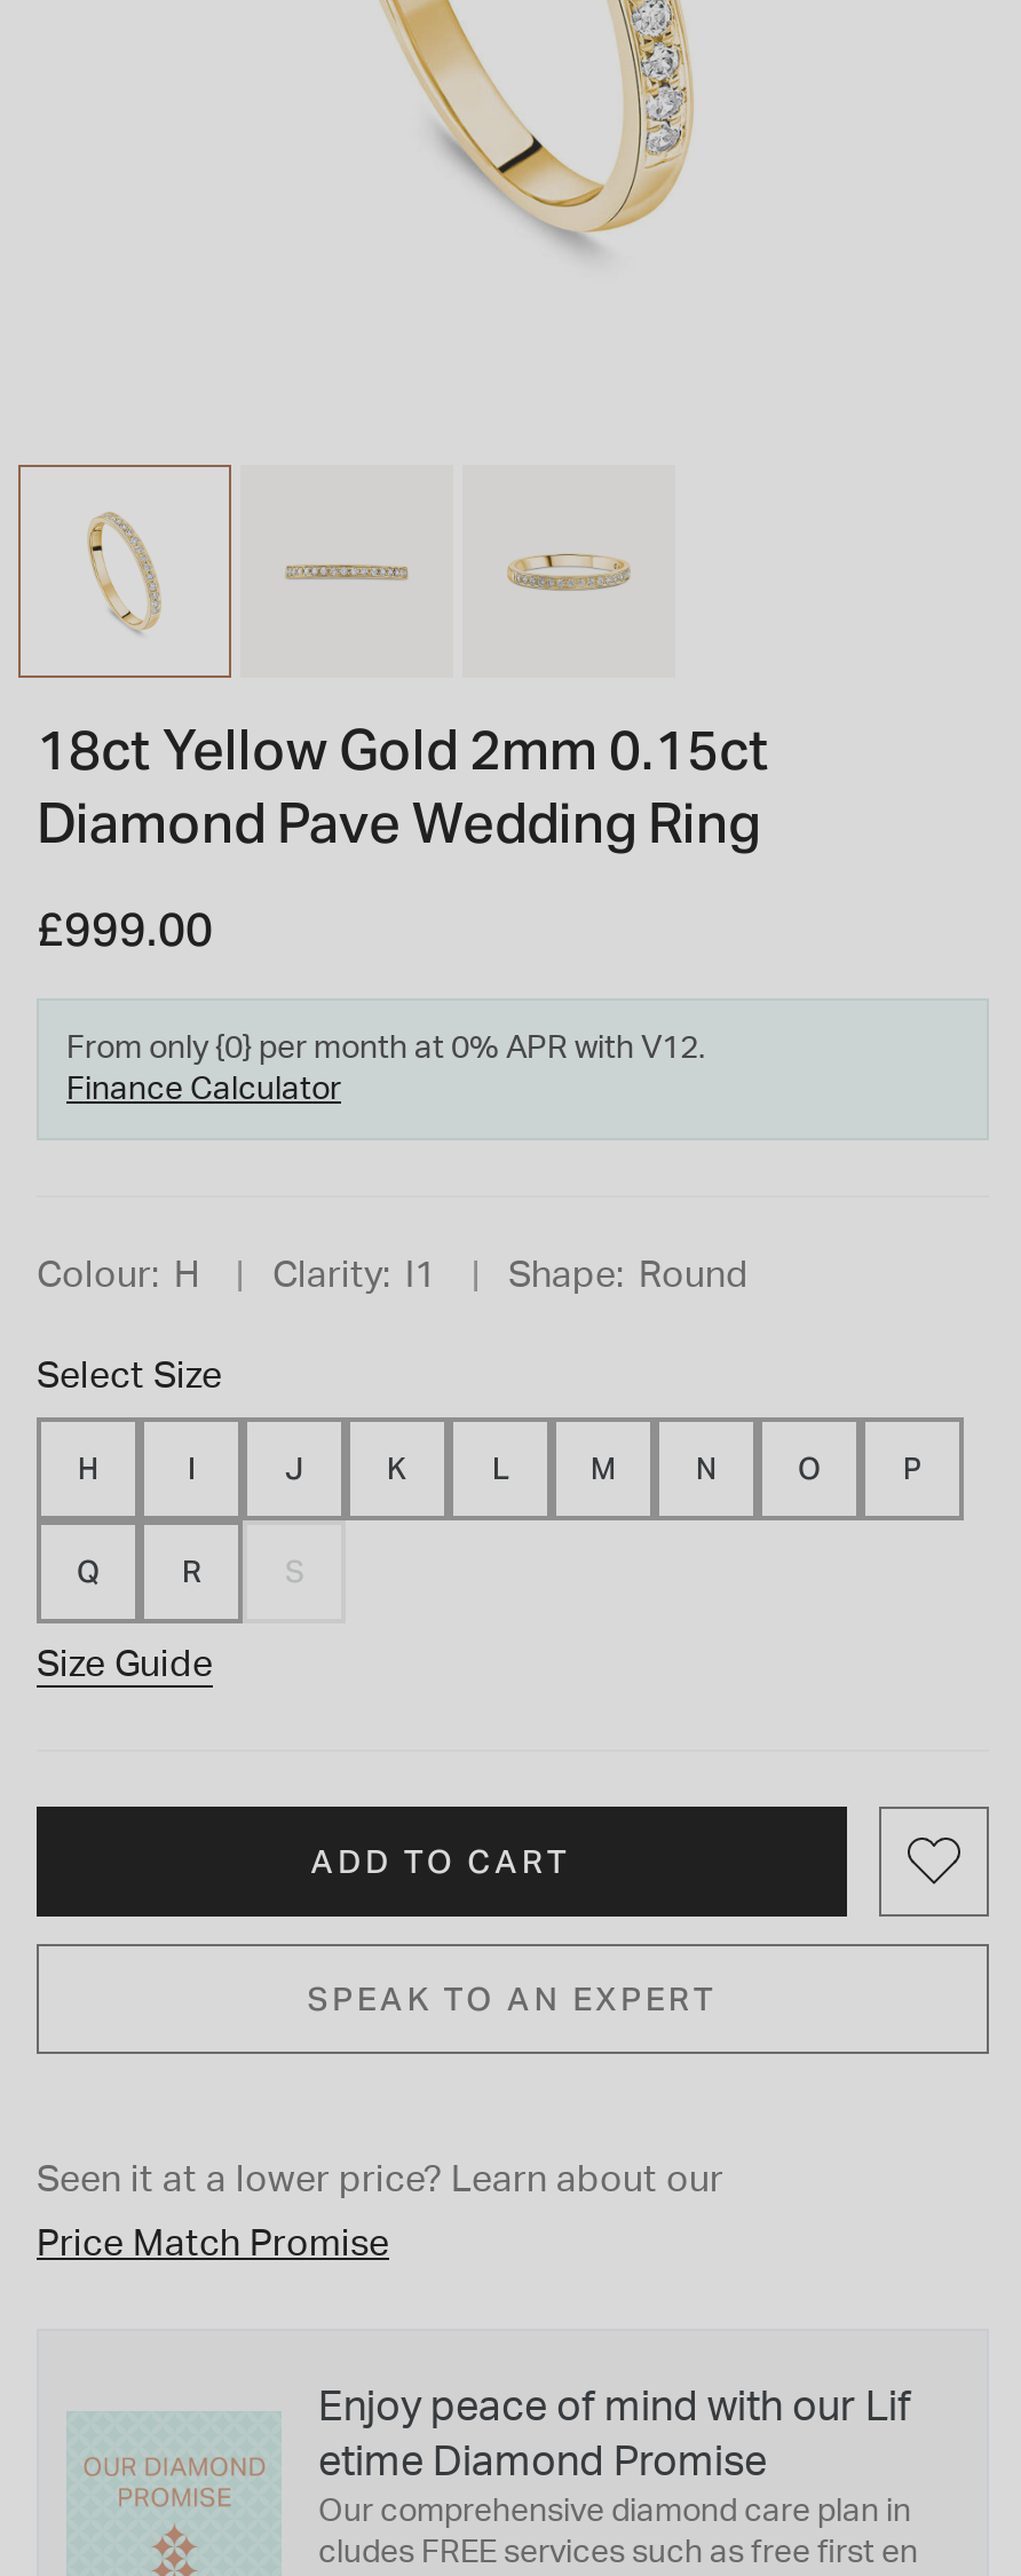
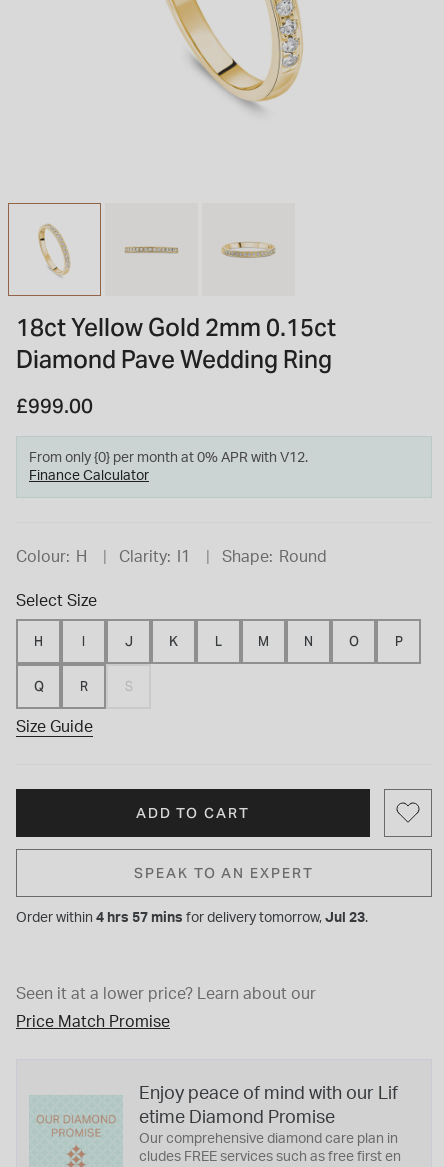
+ Order within 4 hrs 57 mins for delivery tomorrow, Jul 23.
